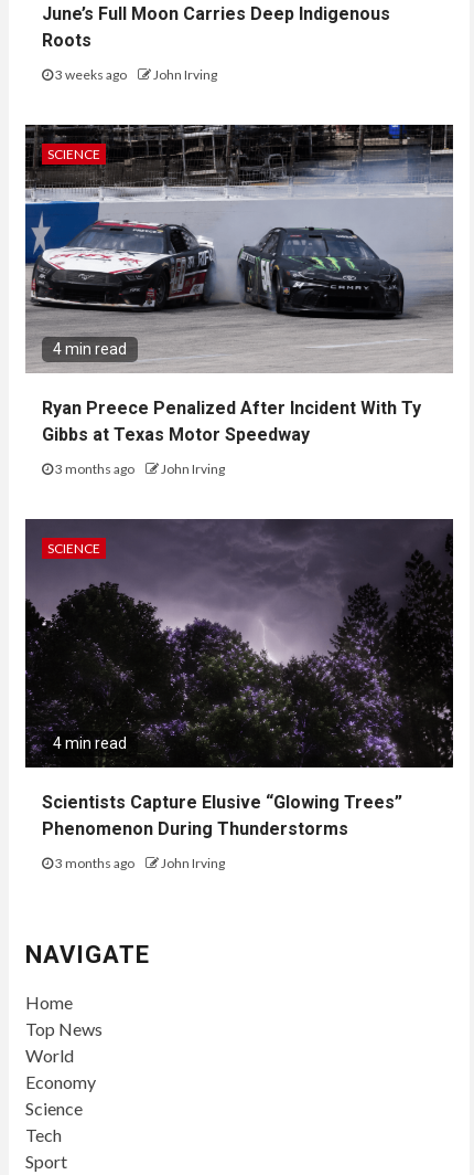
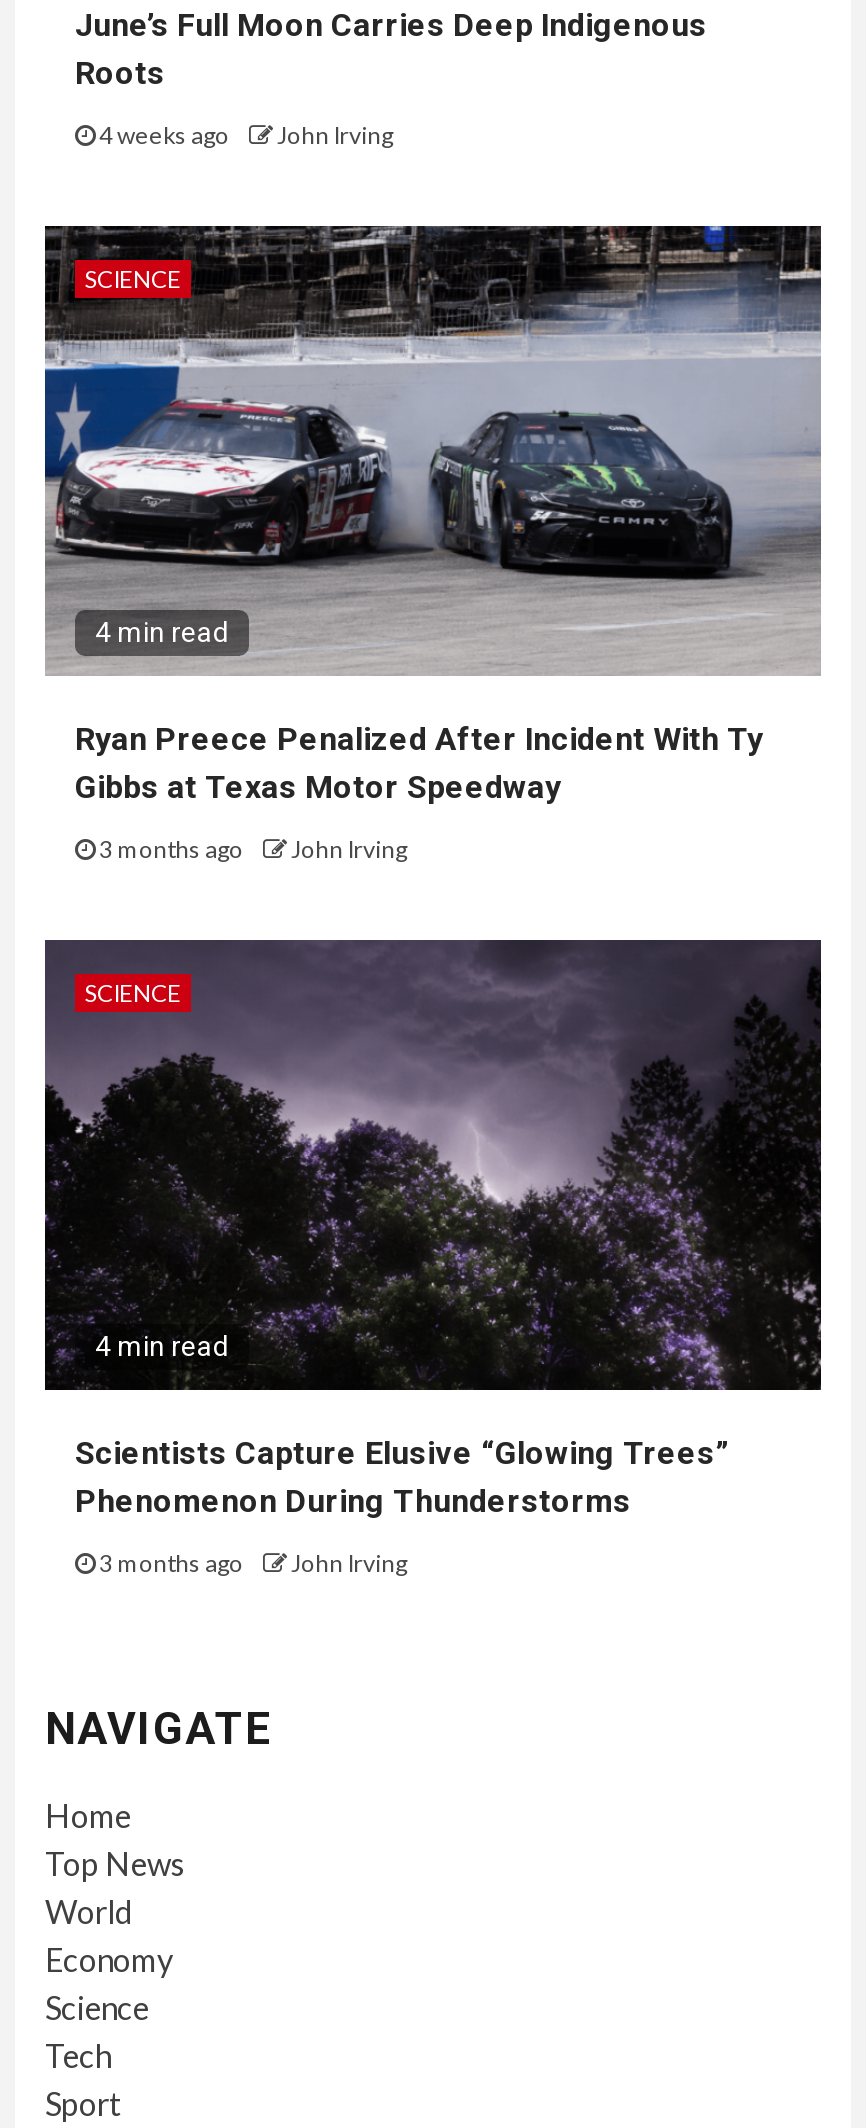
- 3 weeks ago John Irving
+ 4 weeks ago John Irving
